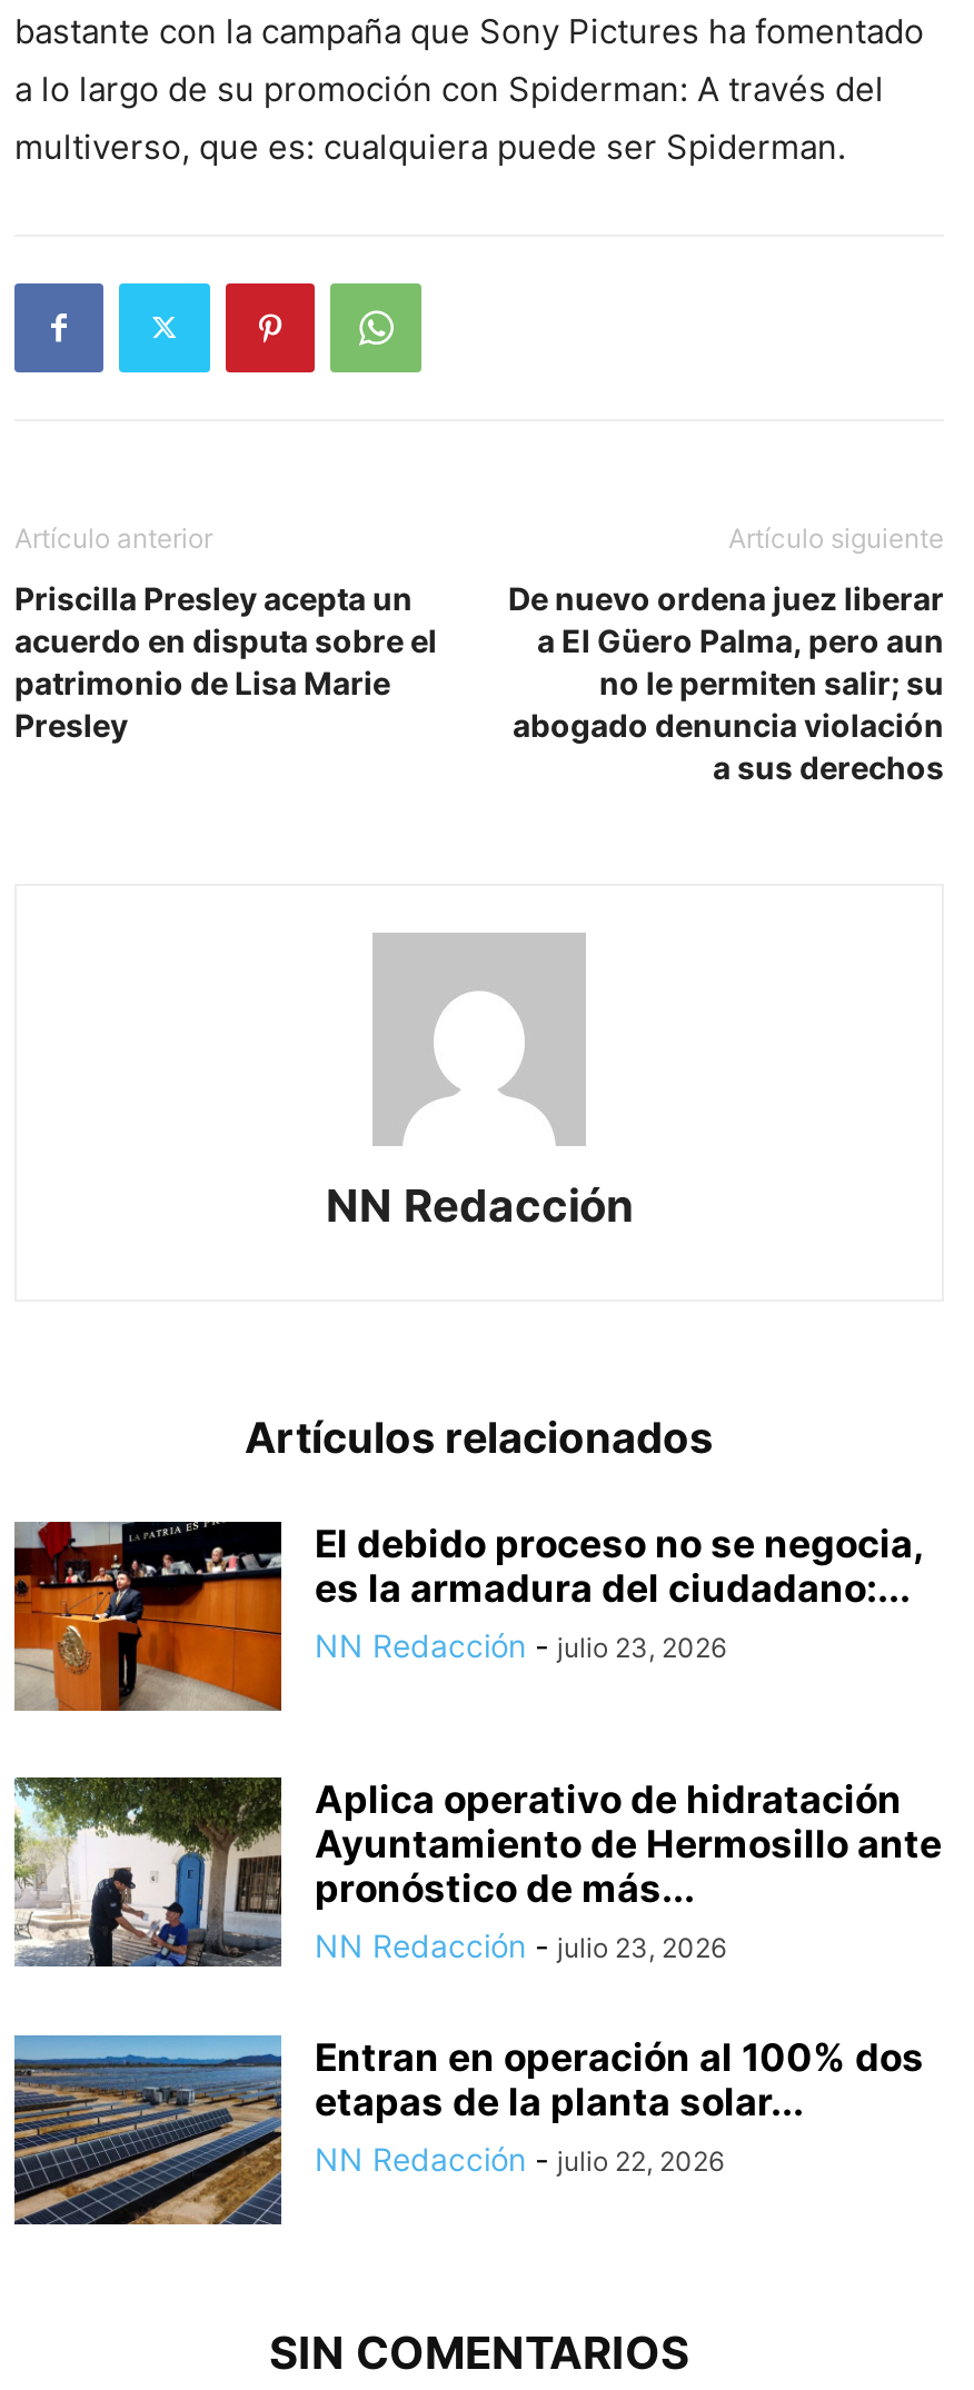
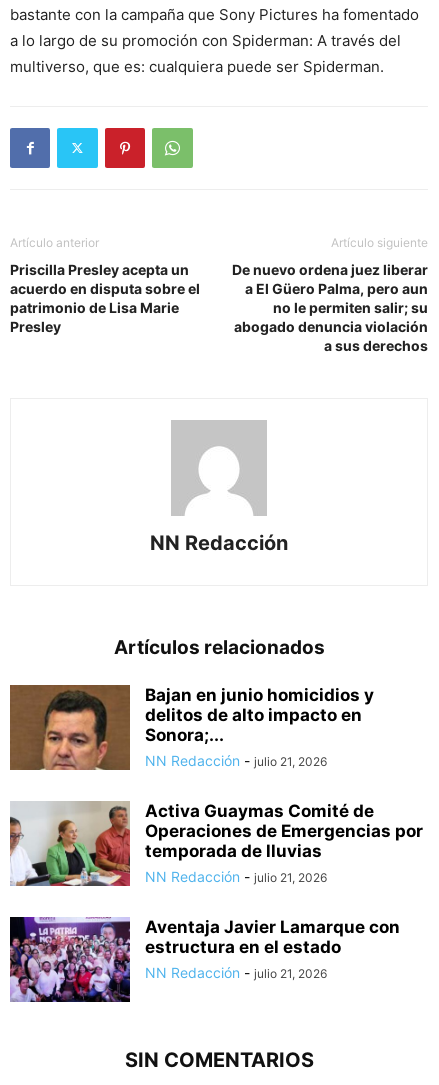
- [image]
- El debido proceso no se negocia,
- es la armadura del ciudadano:...
- NN Redacción - julio 23, 2026
+ [image]
+ Bajan en junio homicidios y
+ delitos de alto impacto en
+ Sonora;...
+ NN Redacción - julio 21, 2026

- [image]
- Aplica operativo de hidratación
- Ayuntamiento de Hermosillo ante
- pronóstico de más...
- NN Redacción - julio 23, 2026
+ [image]
+ Activa Guaymas Comité de
+ Operaciones de Emergencias por
+ temporada de lluvias
+ NN Redacción - julio 21, 2026

- [image]
- Entran en operación al 100% dos
- etapas de la planta solar...
- NN Redacción - julio 22, 2026
+ [image]
+ Aventaja Javier Lamarque con
+ estructura en el estado
+ NN Redacción - julio 21, 2026
